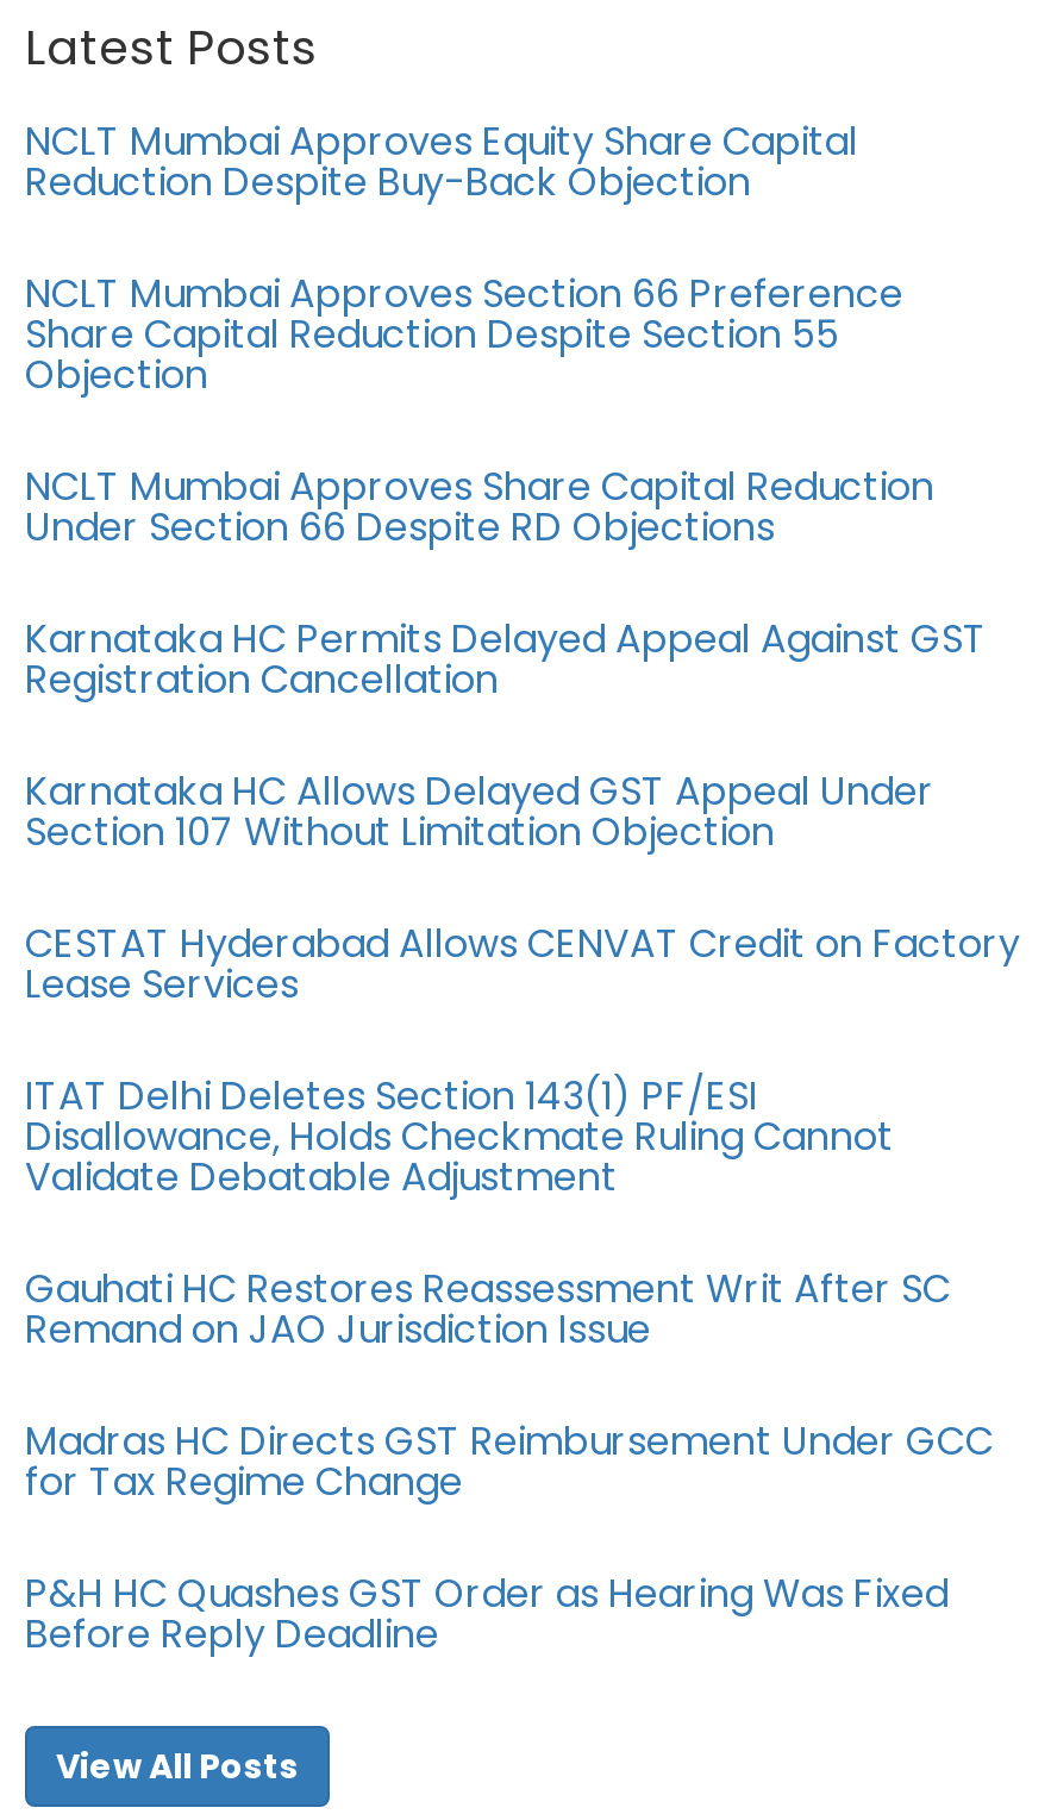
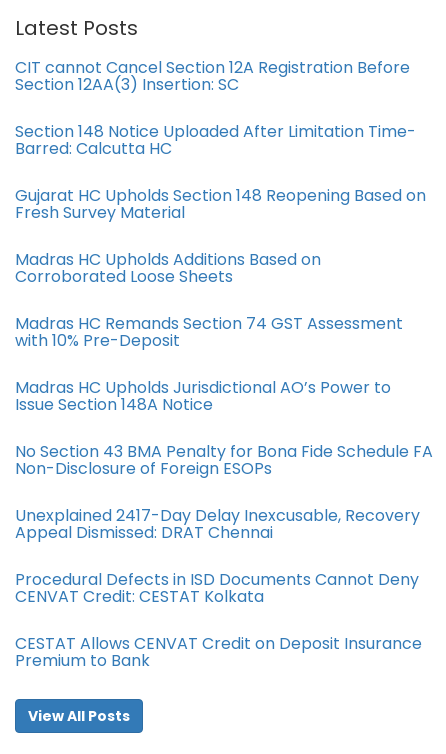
- NCLT Mumbai Approves Equity Share Capital
- Reduction Despite Buy-Back Objection
+ CIT cannot Cancel Section 12A Registration Before
+ Section 12AA(3) Insertion: SC

- NCLT Mumbai Approves Section 66 Preference
- Share Capital Reduction Despite Section 55
- Objection
+ Section 148 Notice Uploaded After Limitation Time-
+ Barred: Calcutta HC

- NCLT Mumbai Approves Share Capital Reduction
- Under Section 66 Despite RD Objections
+ Gujarat HC Upholds Section 148 Reopening Based on
+ Fresh Survey Material

- Karnataka HC Permits Delayed Appeal Against GST
- Registration Cancellation
+ Madras HC Upholds Additions Based on
+ Corroborated Loose Sheets

- Karnataka HC Allows Delayed GST Appeal Under
- Section 107 Without Limitation Objection
+ Madras HC Remands Section 74 GST Assessment
+ with 10% Pre-Deposit

- CESTAT Hyderabad Allows CENVAT Credit on Factory
- Lease Services
+ Madras HC Upholds Jurisdictional AO’s Power to
+ Issue Section 148A Notice

- ITAT Delhi Deletes Section 143(1) PF/ESI
- Disallowance, Holds Checkmate Ruling Cannot
- Validate Debatable Adjustment
+ No Section 43 BMA Penalty for Bona Fide Schedule FA
+ Non-Disclosure of Foreign ESOPs

- Gauhati HC Restores Reassessment Writ After SC
- Remand on JAO Jurisdiction Issue
+ Unexplained 2417-Day Delay Inexcusable, Recovery
+ Appeal Dismissed: DRAT Chennai

- Madras HC Directs GST Reimbursement Under GCC
- for Tax Regime Change
+ Procedural Defects in ISD Documents Cannot Deny
+ CENVAT Credit: CESTAT Kolkata

- P&H HC Quashes GST Order as Hearing Was Fixed
- Before Reply Deadline
+ CESTAT Allows CENVAT Credit on Deposit Insurance
+ Premium to Bank
